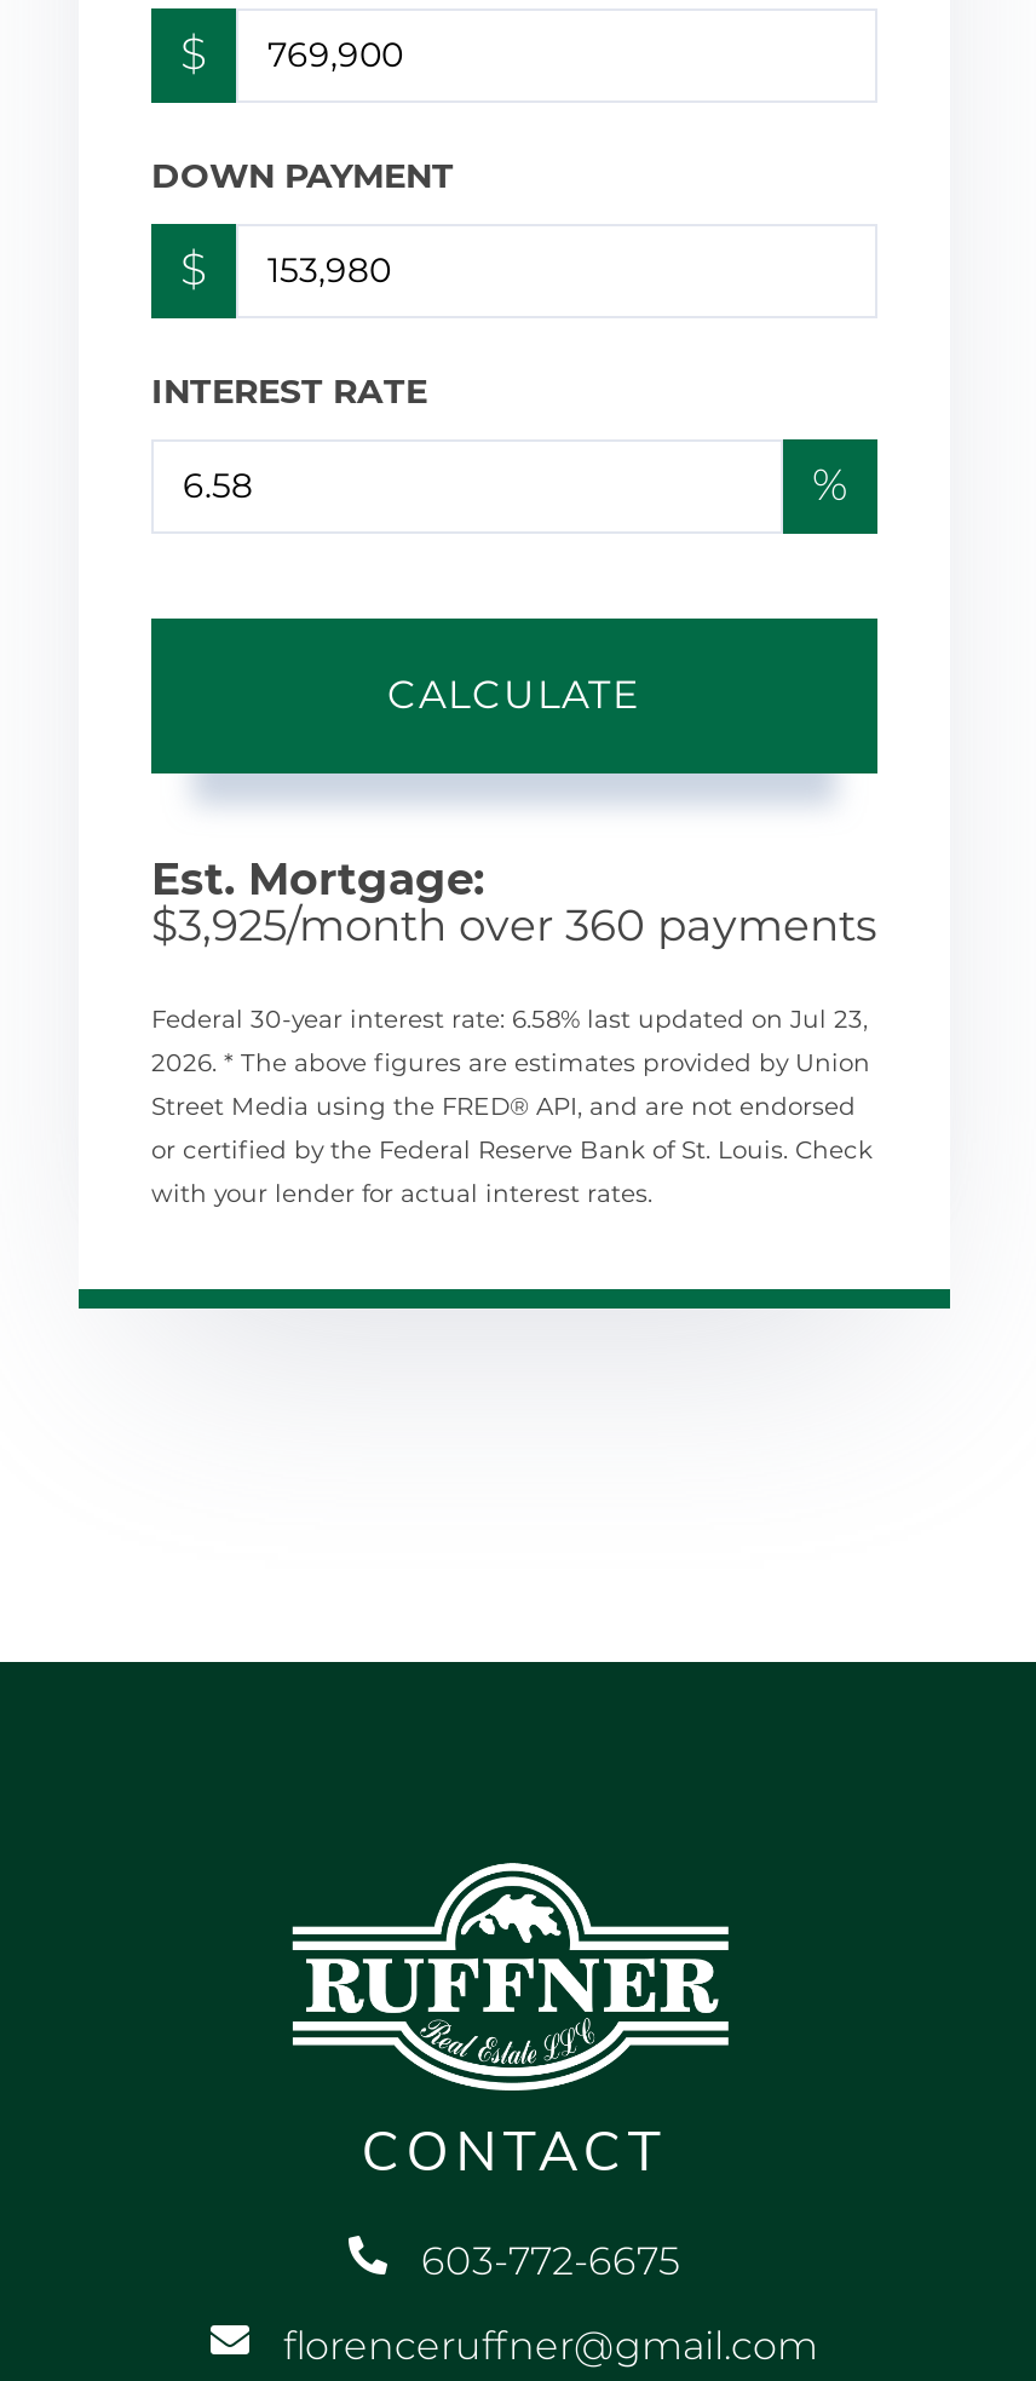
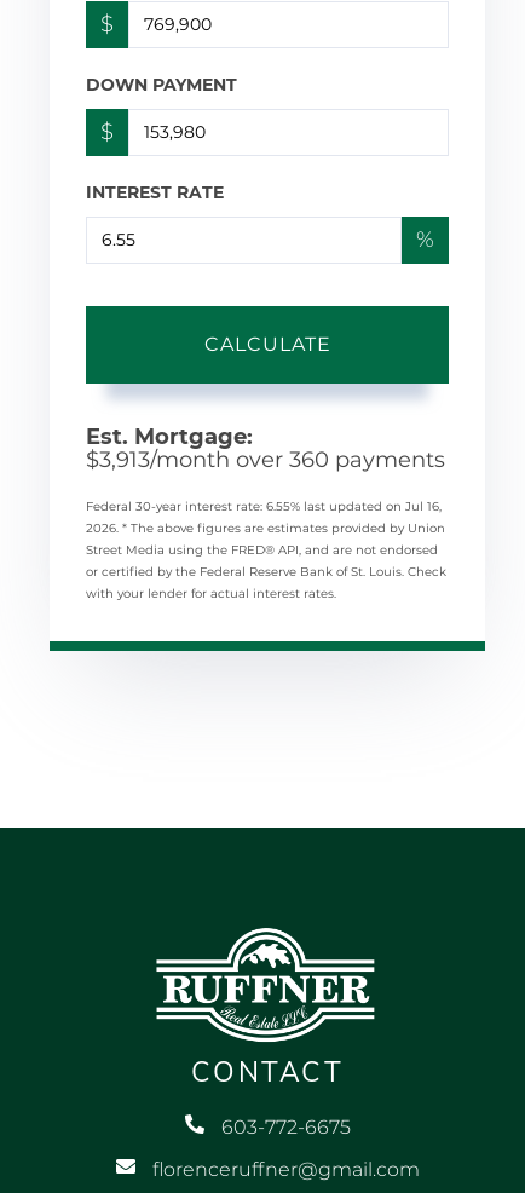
- $3,925/month over 360 payments
+ $3,913/month over 360 payments

- Federal 30-year interest rate: 6.58% last updated on Jul 23,
+ Federal 30-year interest rate: 6.55% last updated on Jul 16,
